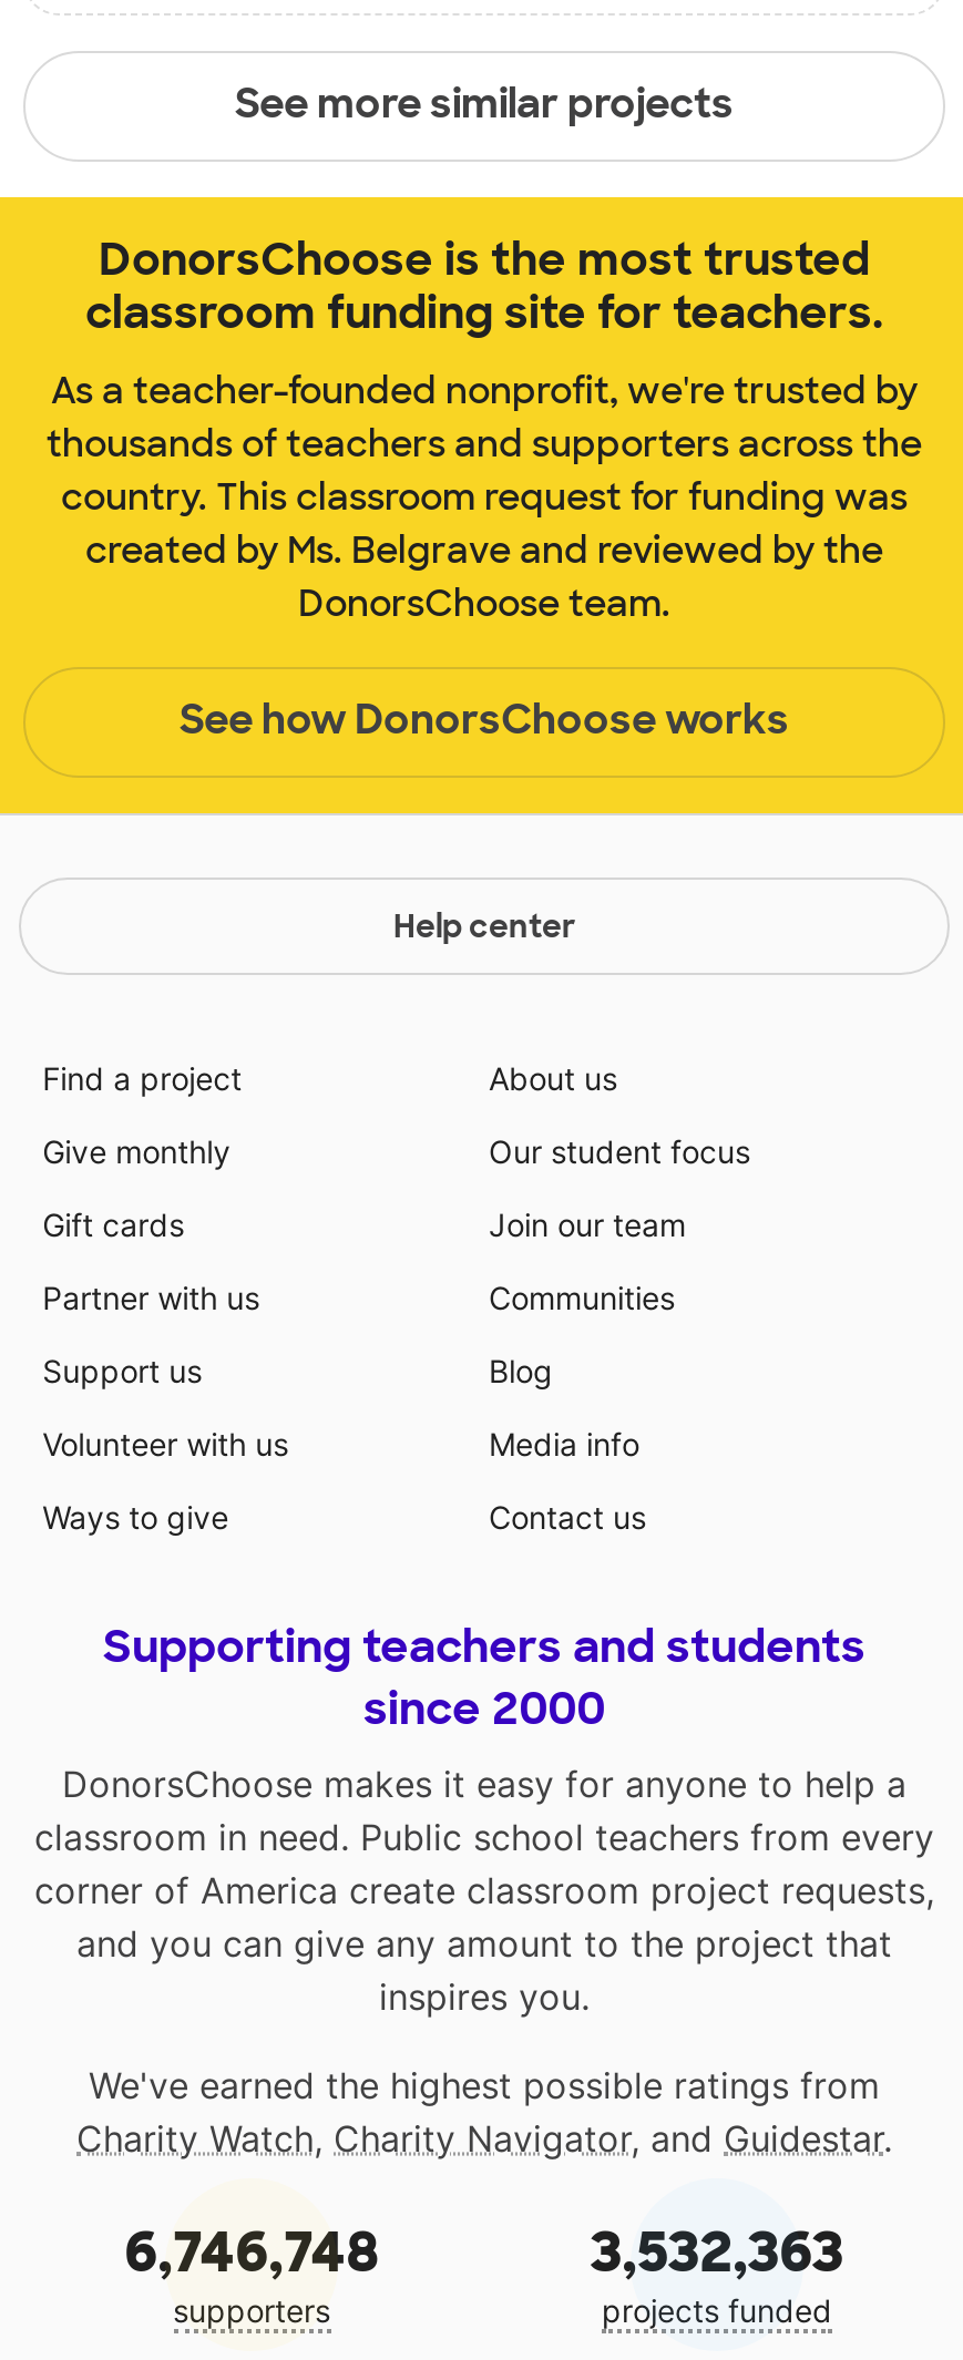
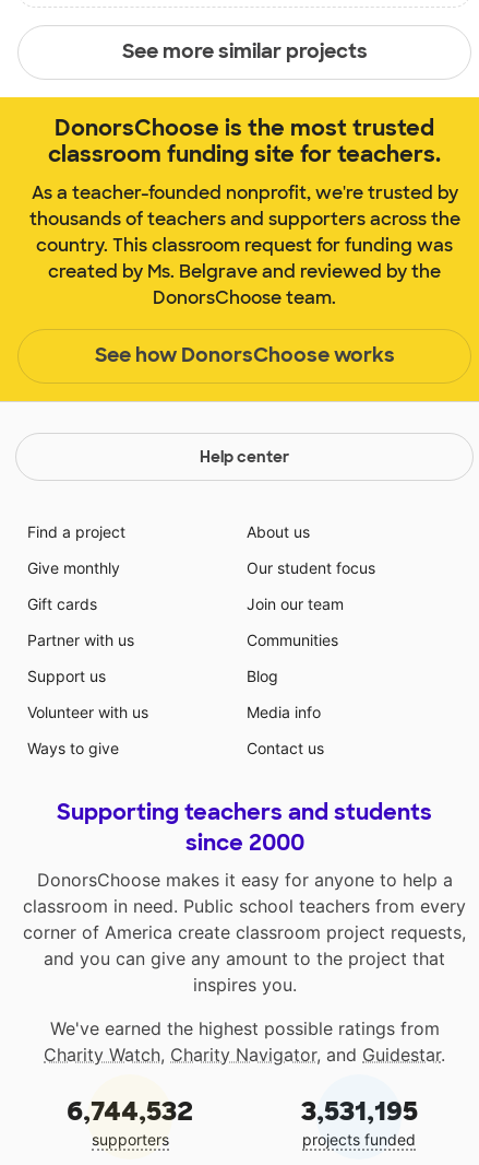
- 6,746,748
+ 6,744,532

- 3,532,363
+ 3,531,195
